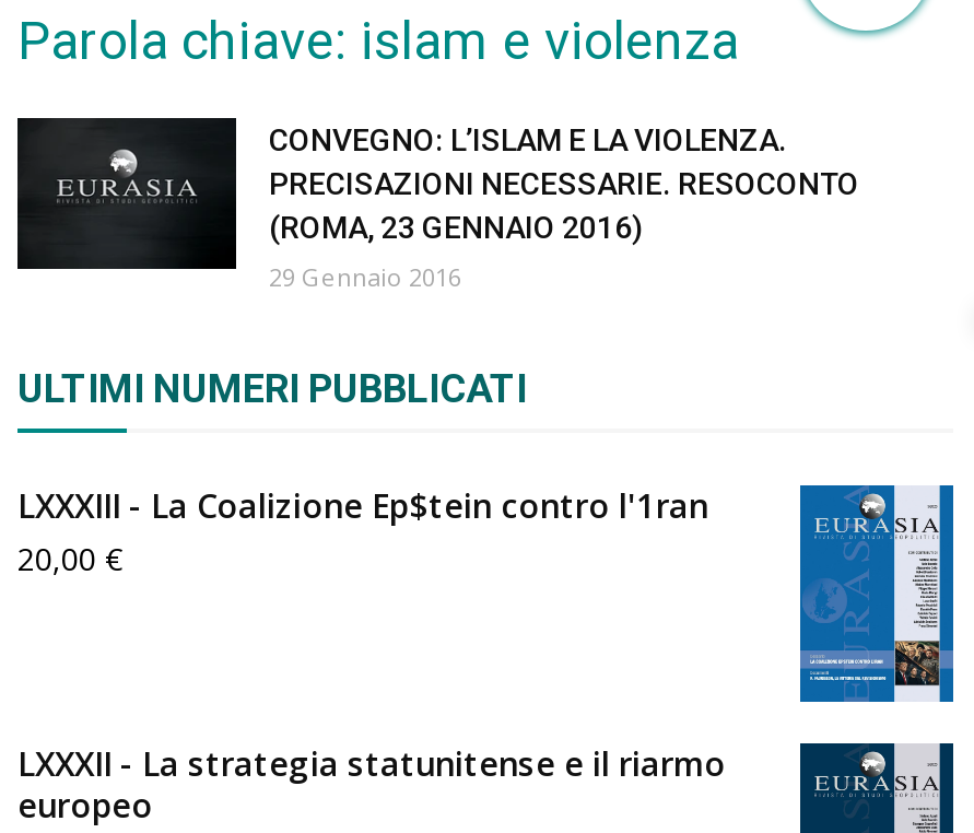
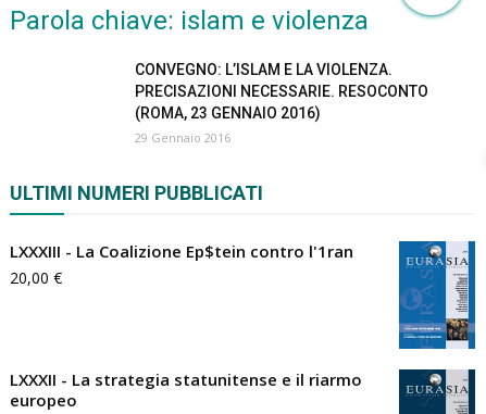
- [image]
